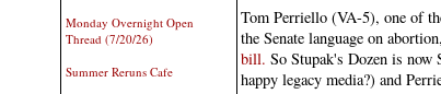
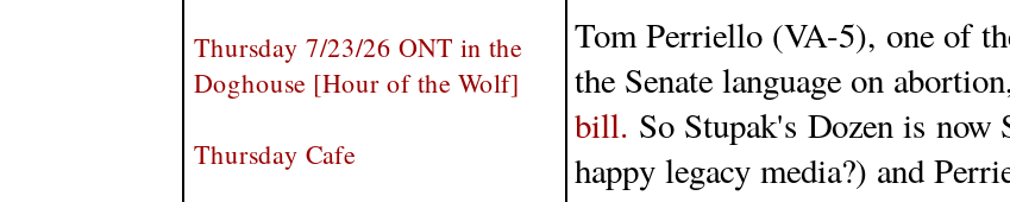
- Monday Overnight Open
- Thread (7/20/26)
+ Thursday 7/23/26 ONT in the
+ Doghouse [Hour of the Wolf]

- Summer Reruns Cafe
+ Thursday Cafe
